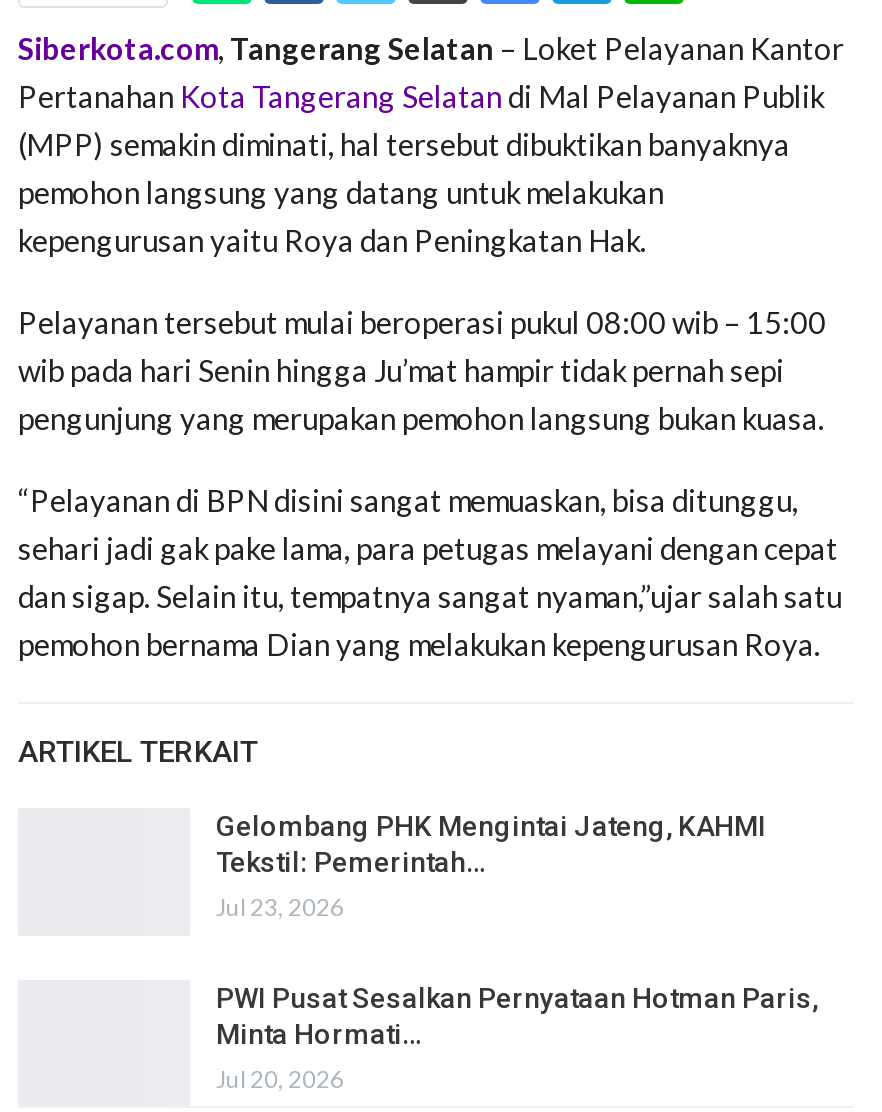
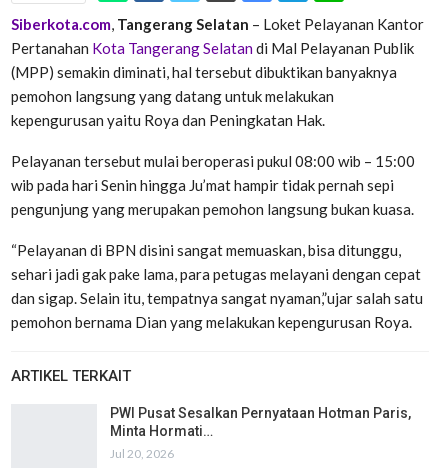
- Gelombang PHK Mengintai Jateng, KAHMI
- Tekstil: Pemerintah…
- Jul 23, 2026
